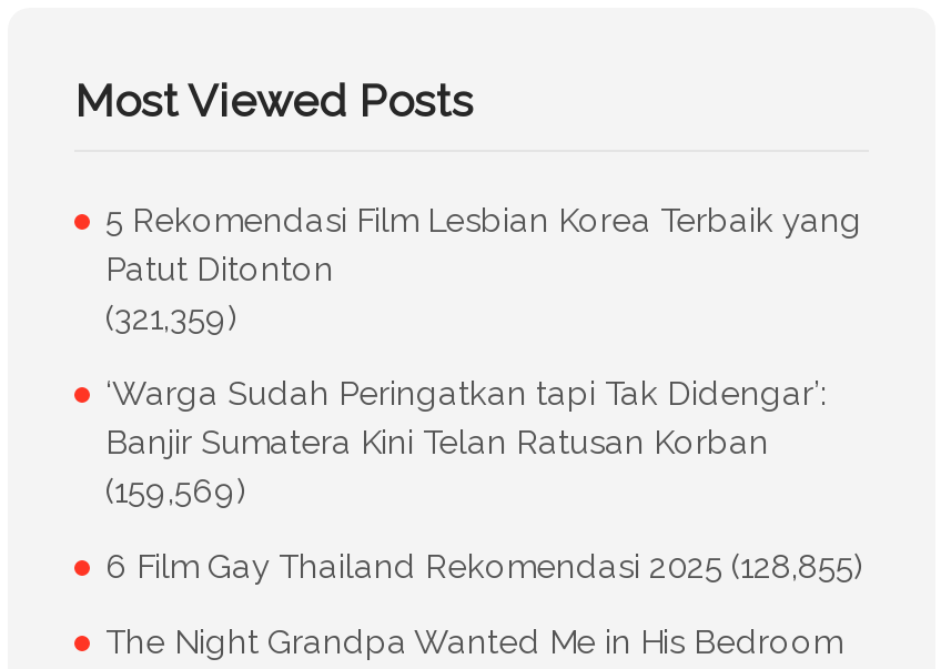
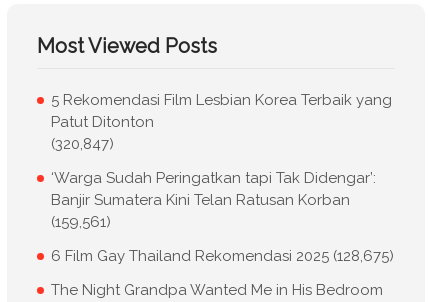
- (321,359)
+ (320,847)

- (159,569)
+ (159,561)

- 6 Film Gay Thailand Rekomendasi 2025 (128,855)
+ 6 Film Gay Thailand Rekomendasi 2025 (128,675)
